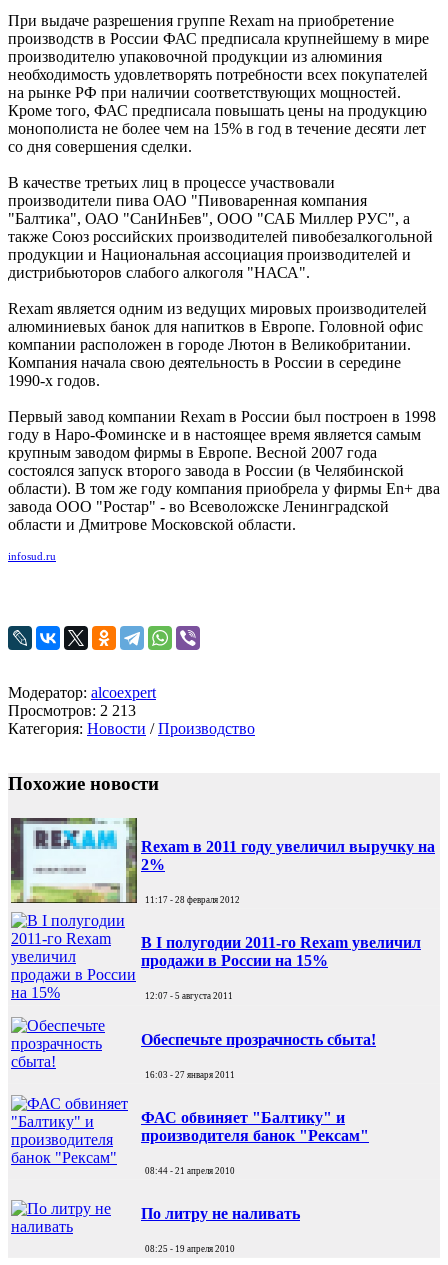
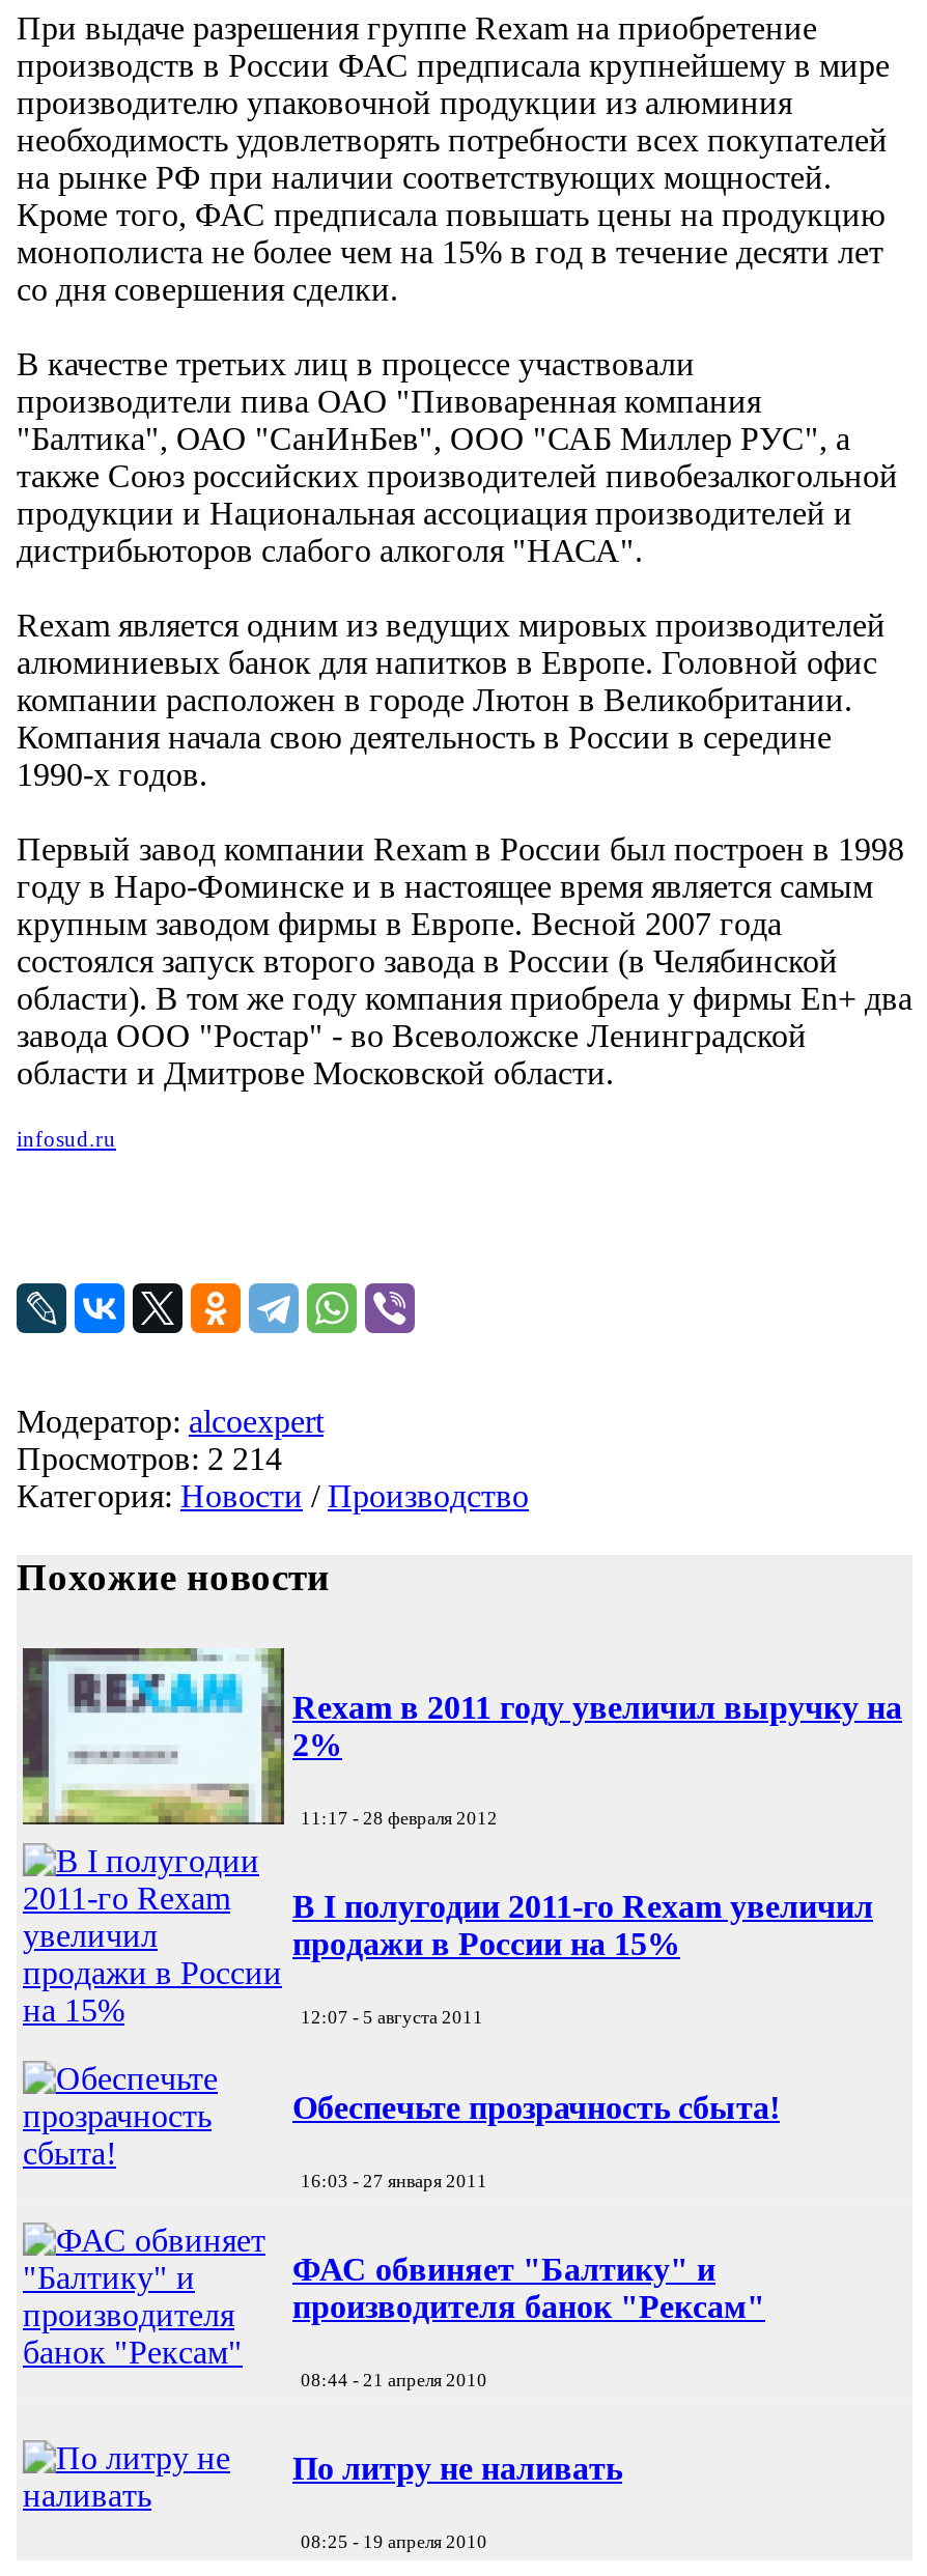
- Просмотров: 2 213
+ Просмотров: 2 214
